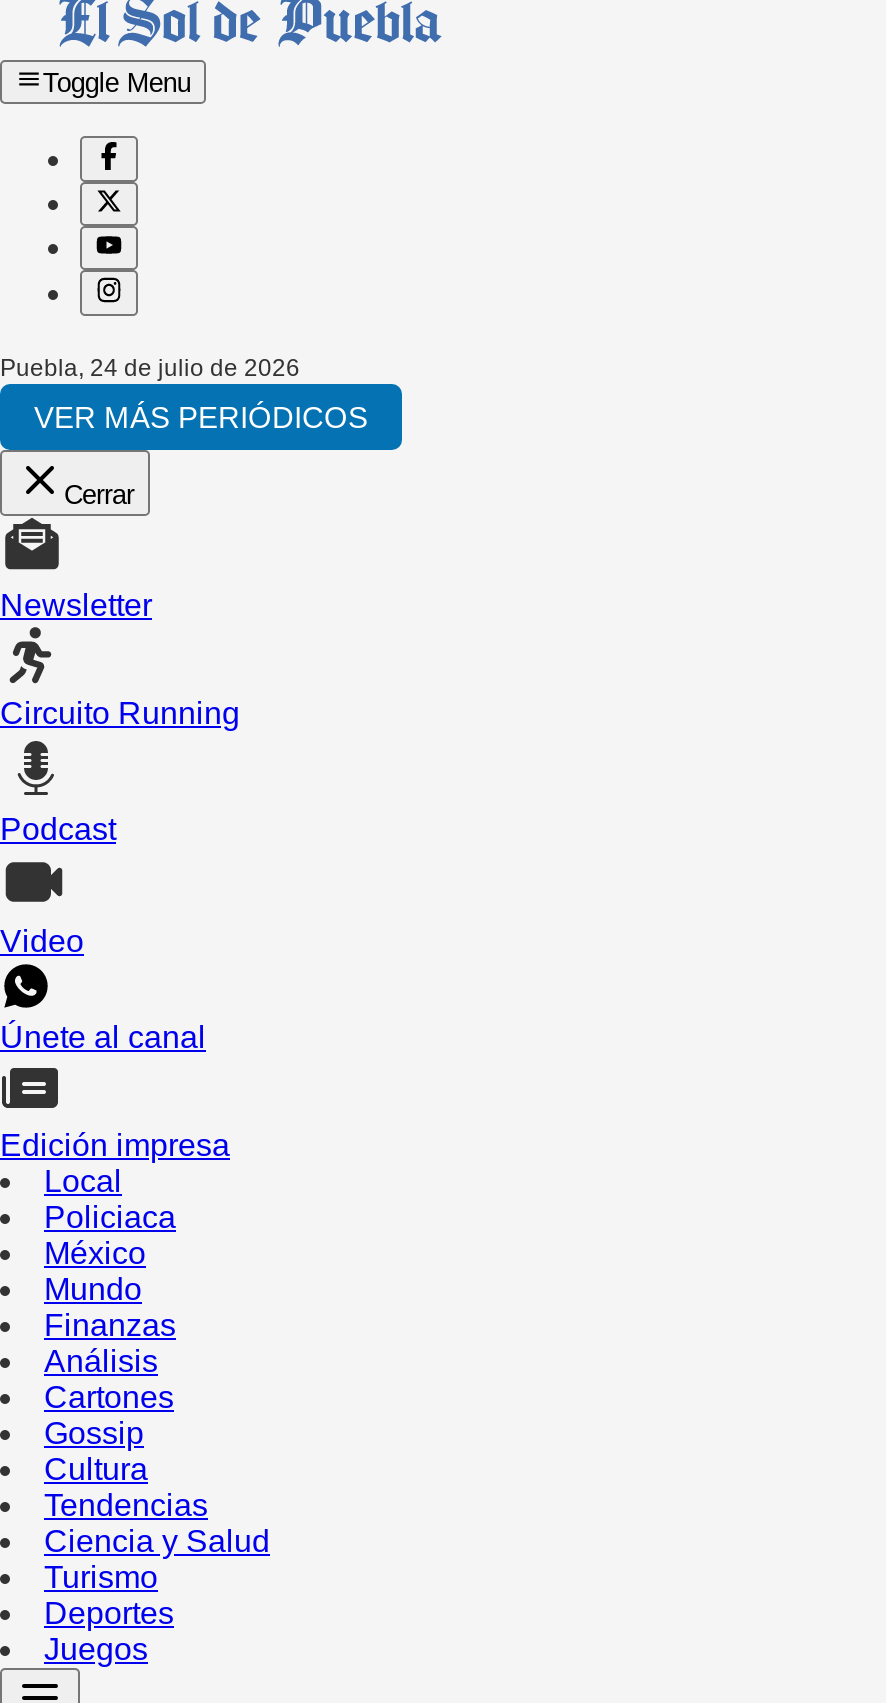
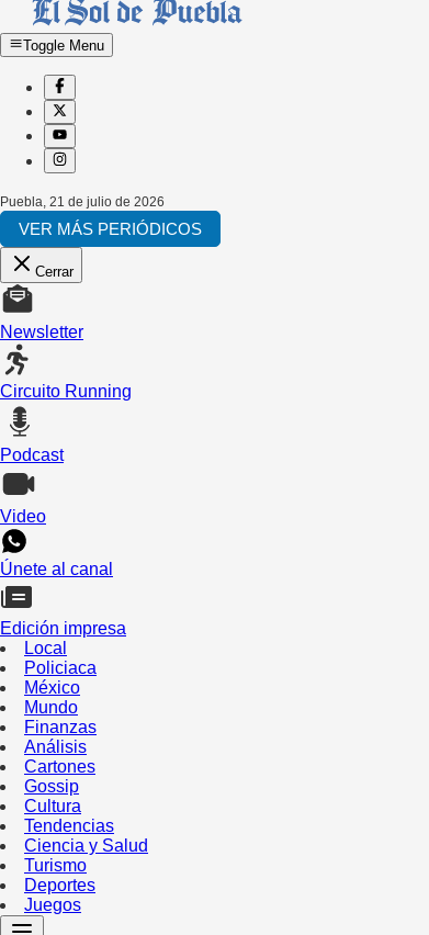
- Puebla, 24 de julio de 2026
+ Puebla, 21 de julio de 2026
